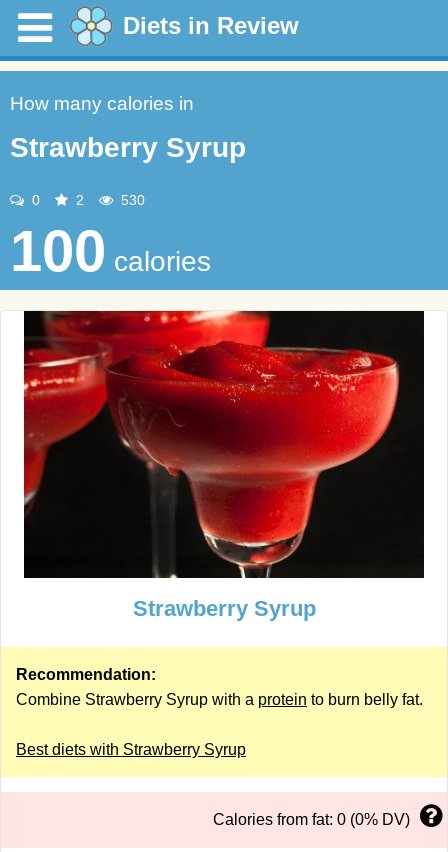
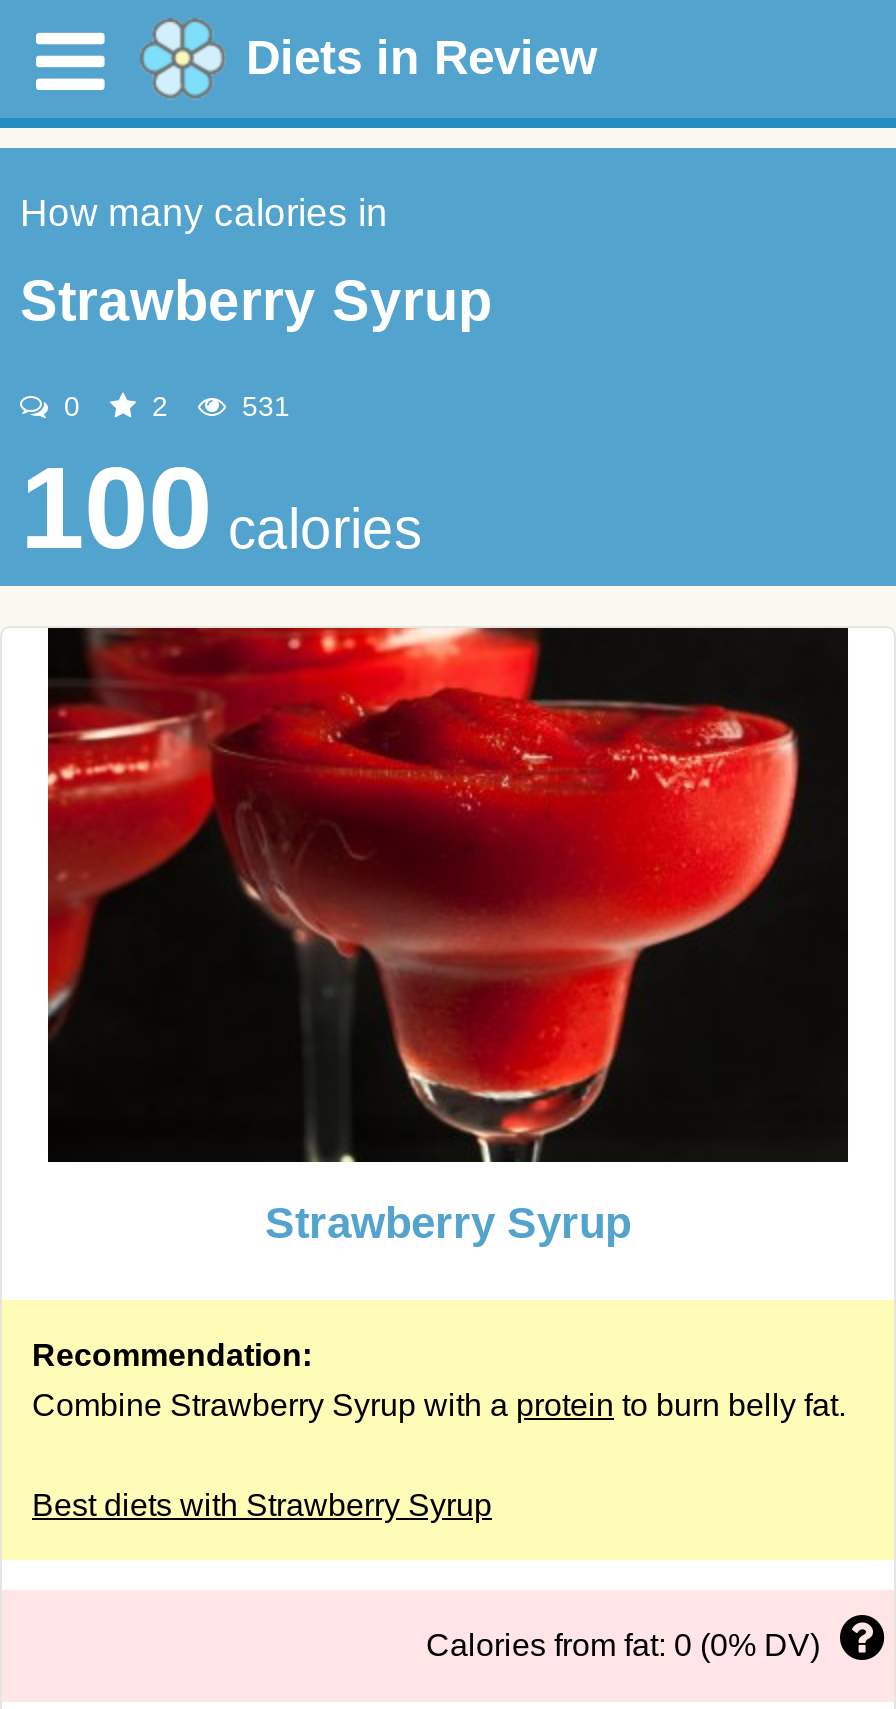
- 530
+ 531
